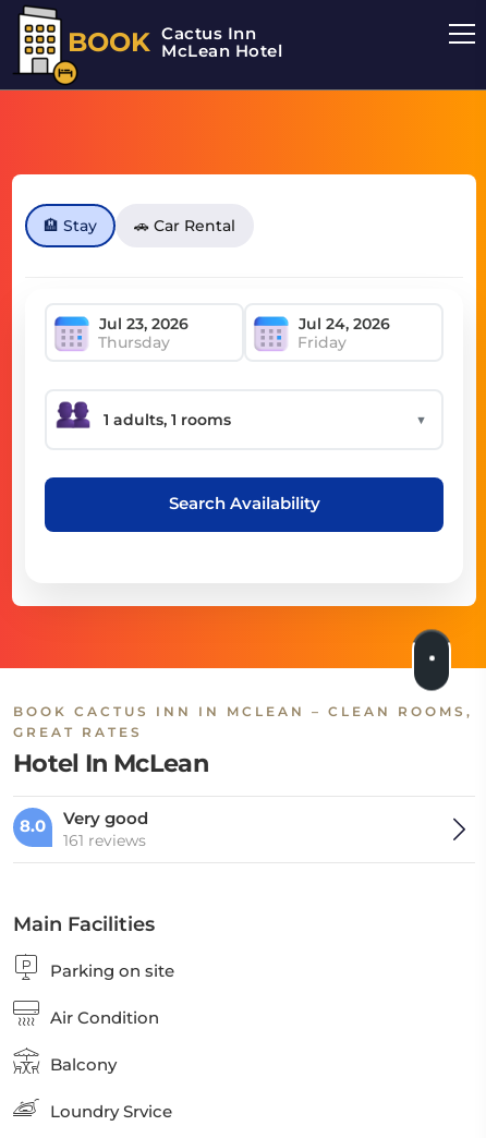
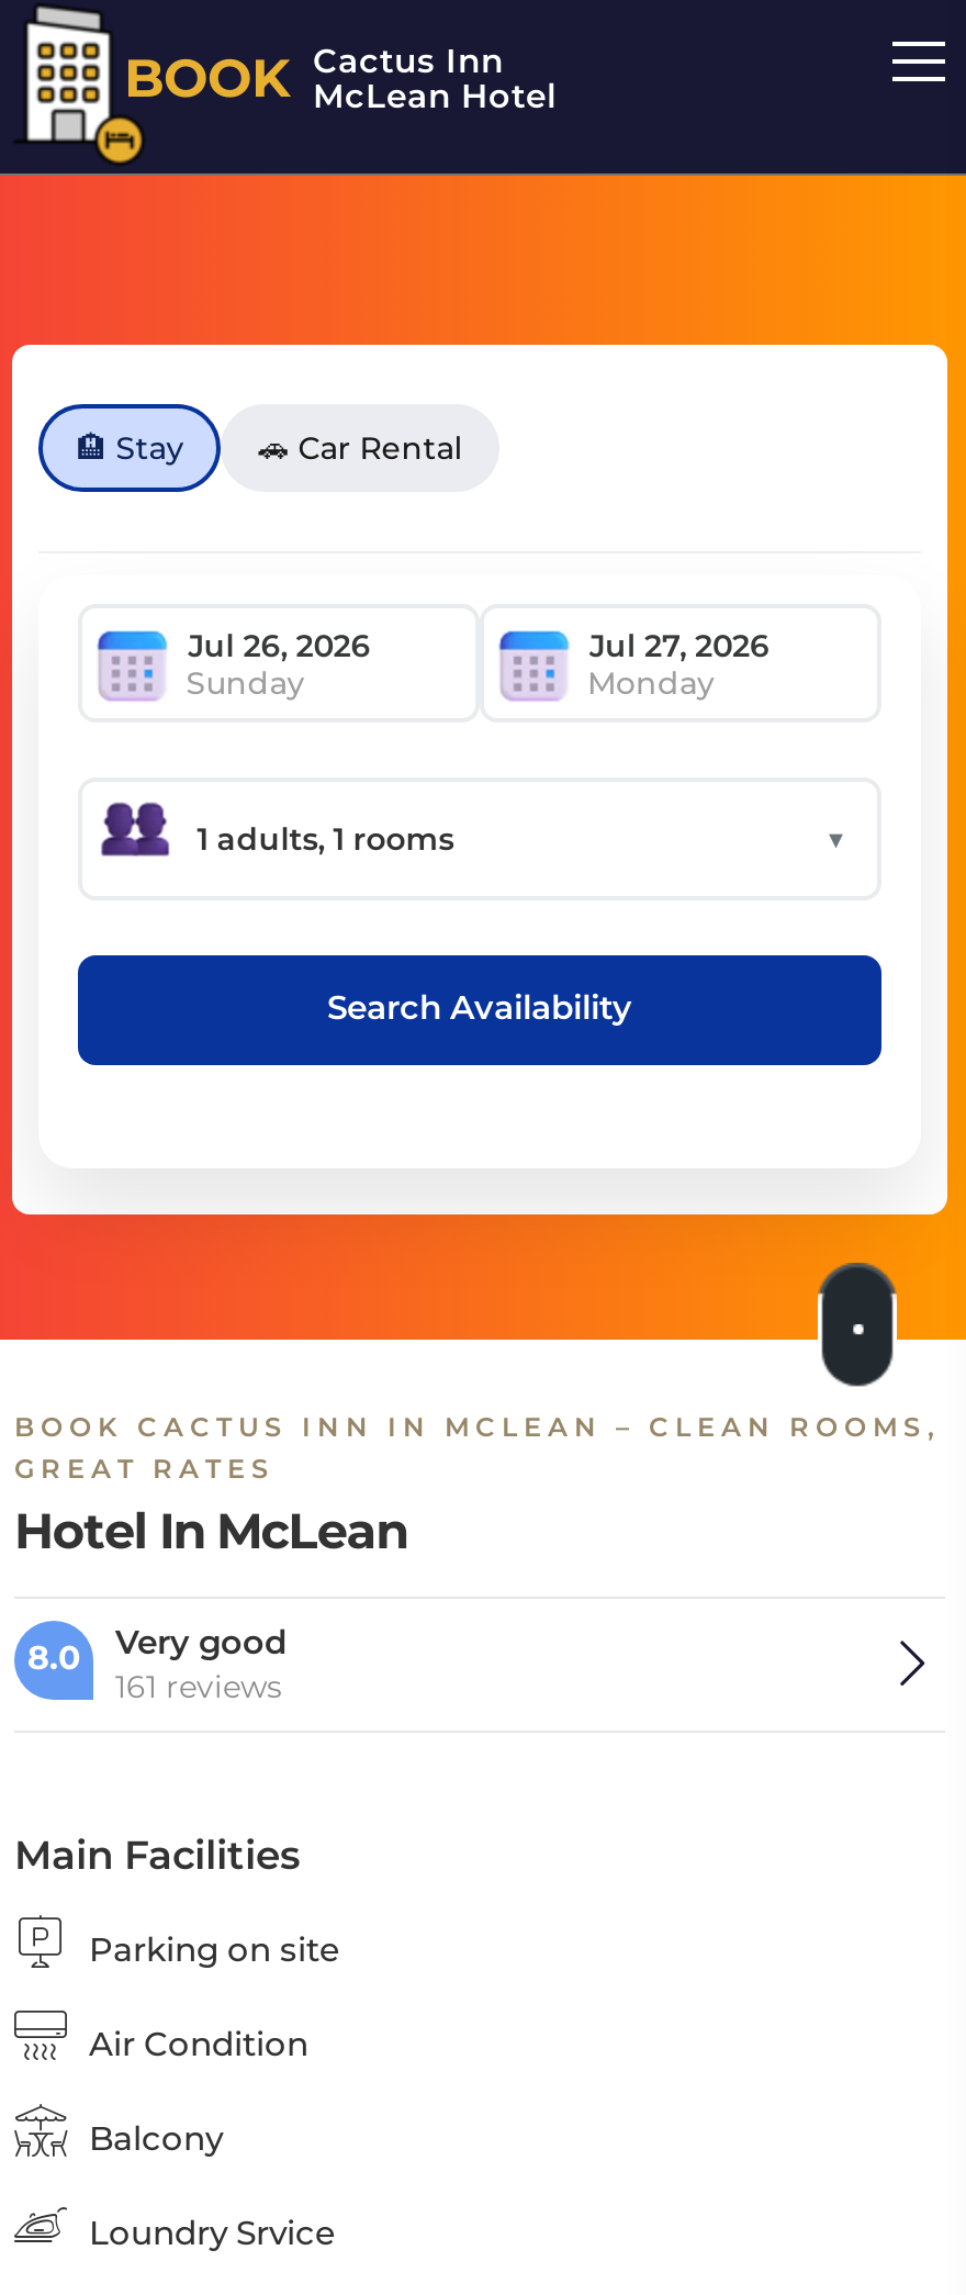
- Thursday
- Friday
+ Sunday
+ Monday
